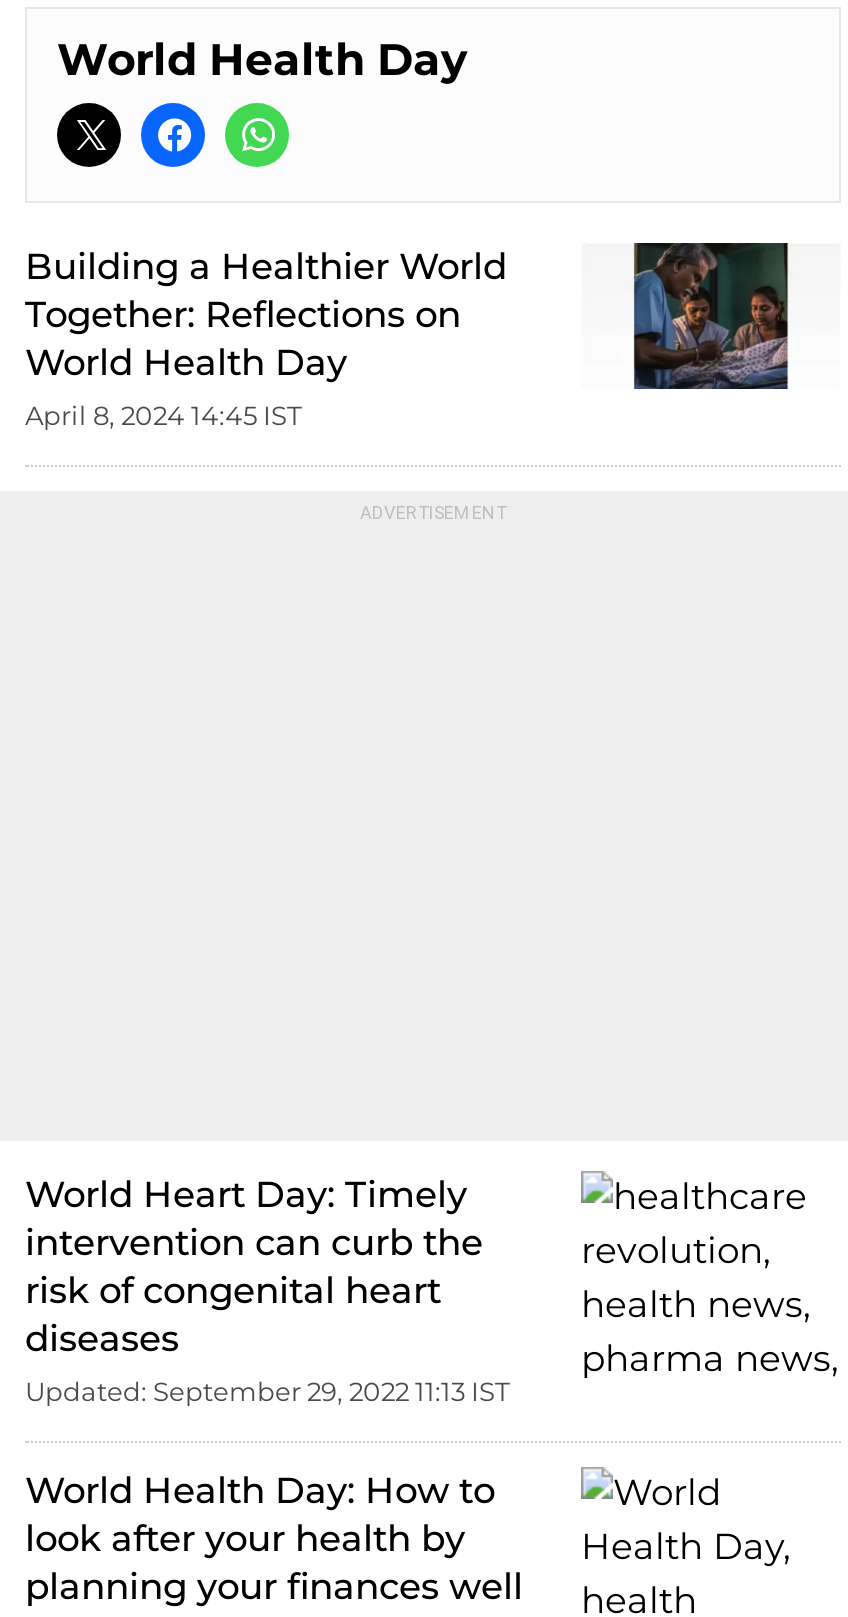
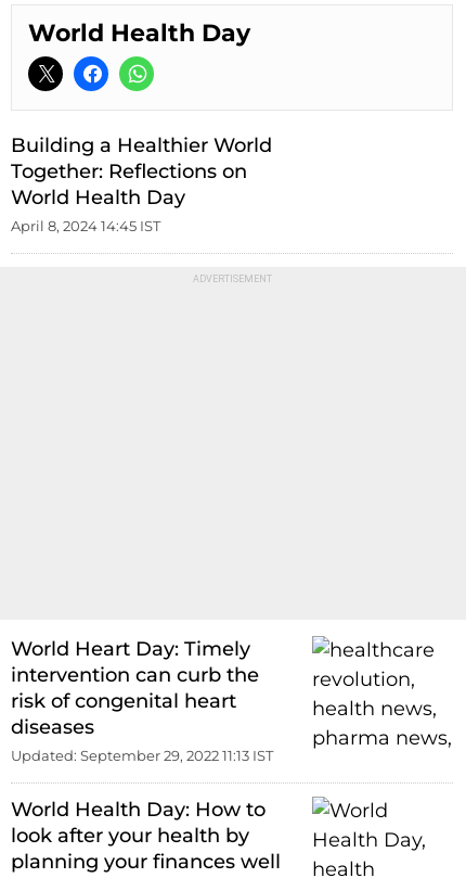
- [image]
